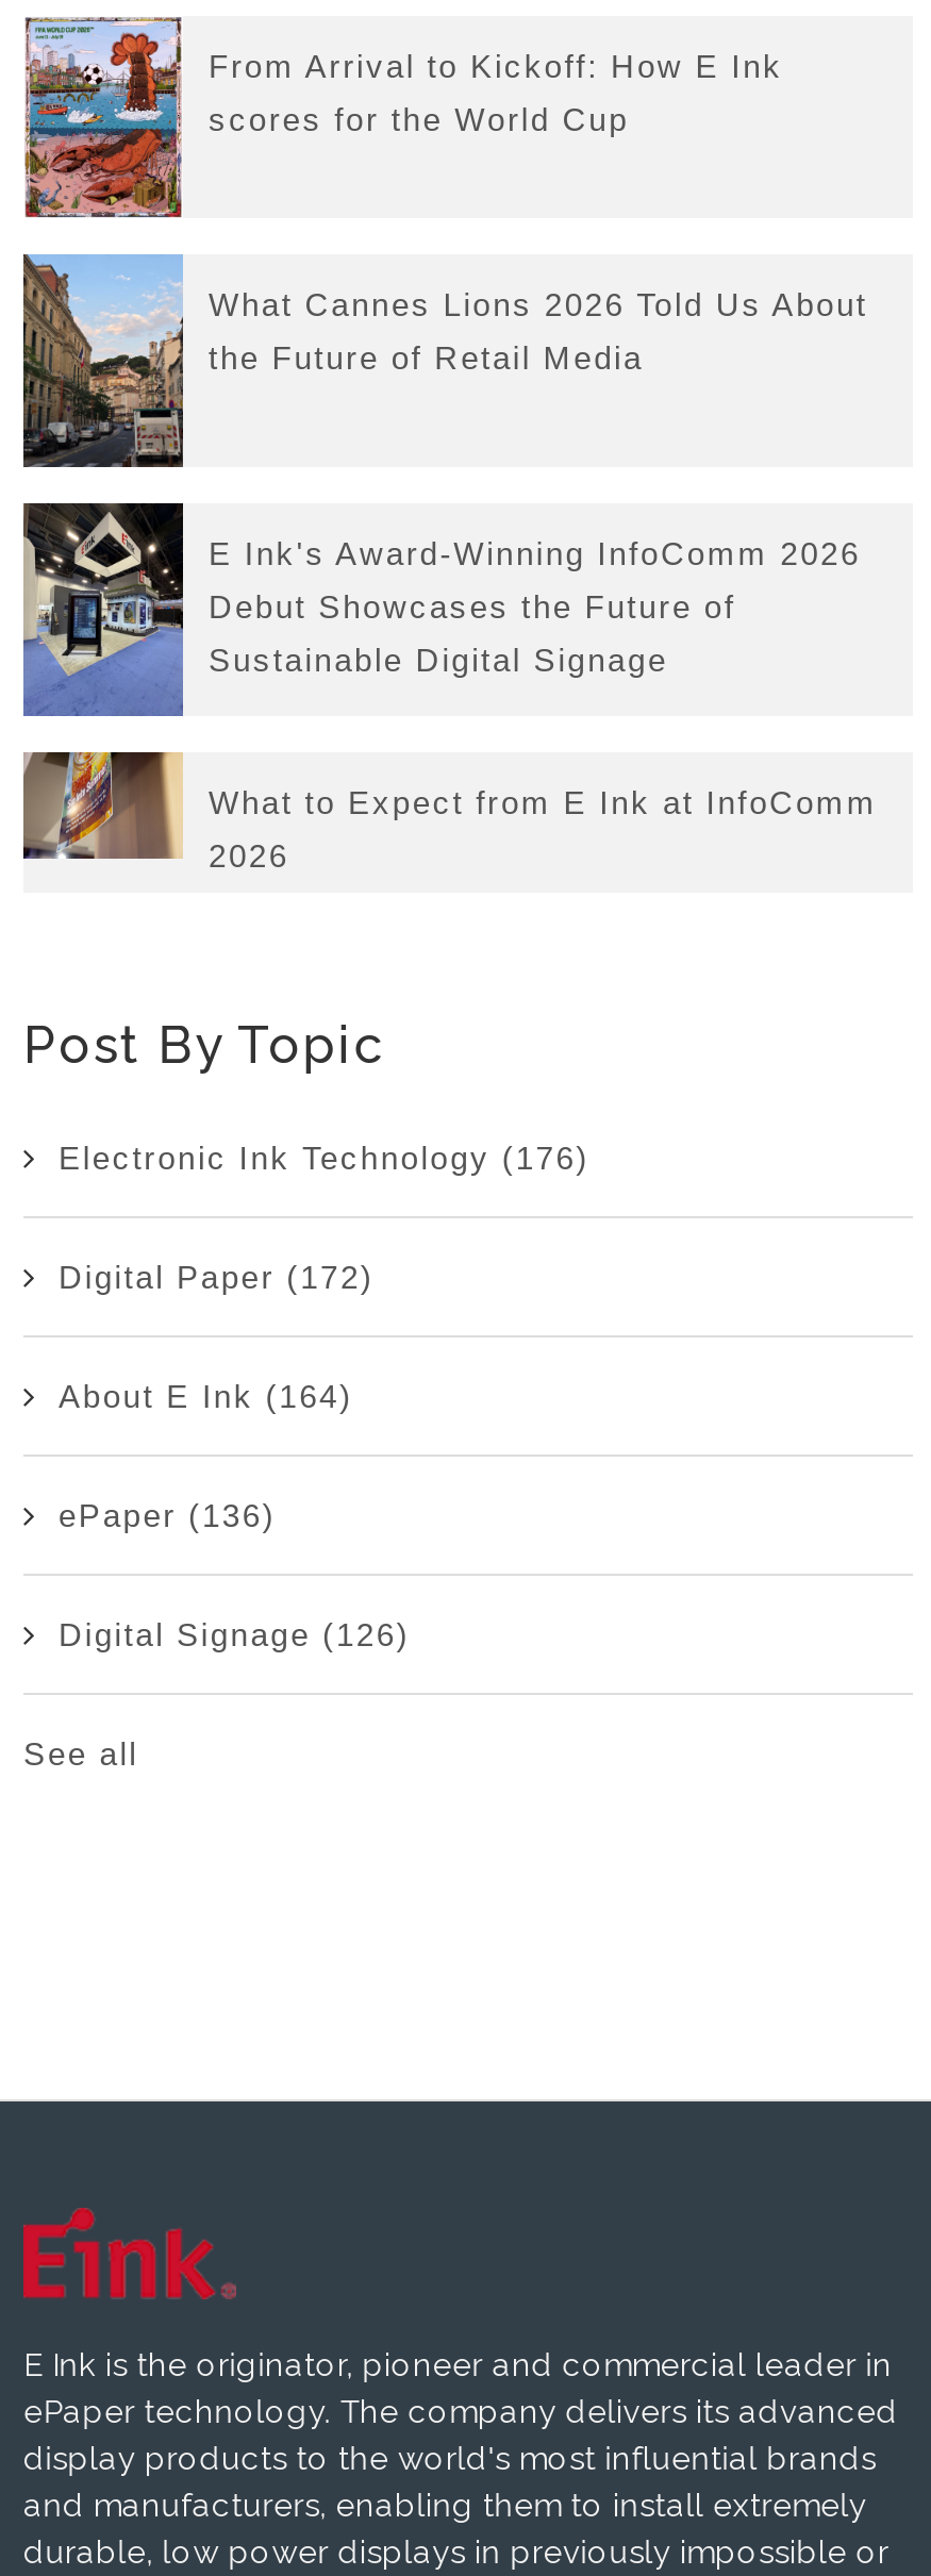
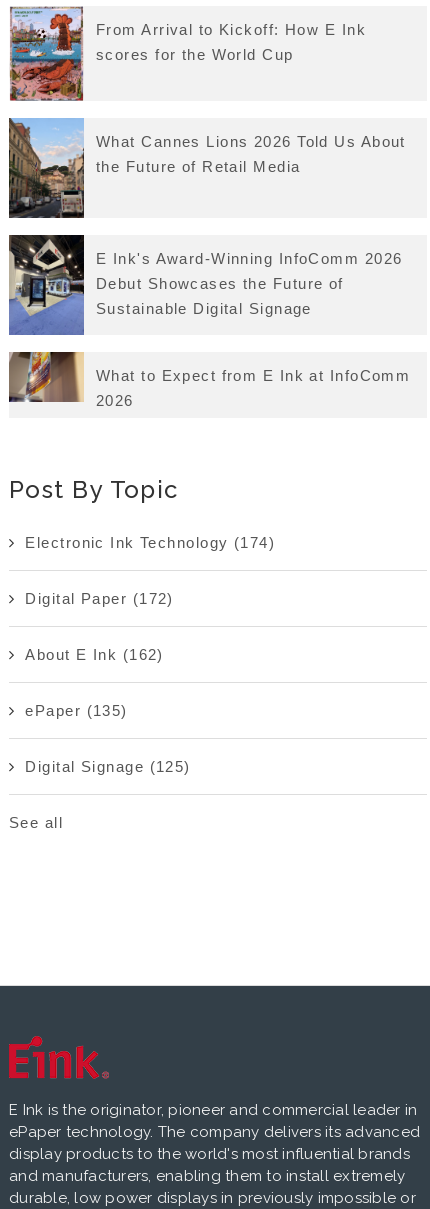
- Electronic Ink Technology (176)
+ Electronic Ink Technology (174)

- About E Ink (164)
+ About E Ink (162)

- ePaper (136)
+ ePaper (135)

- Digital Signage (126)
+ Digital Signage (125)
